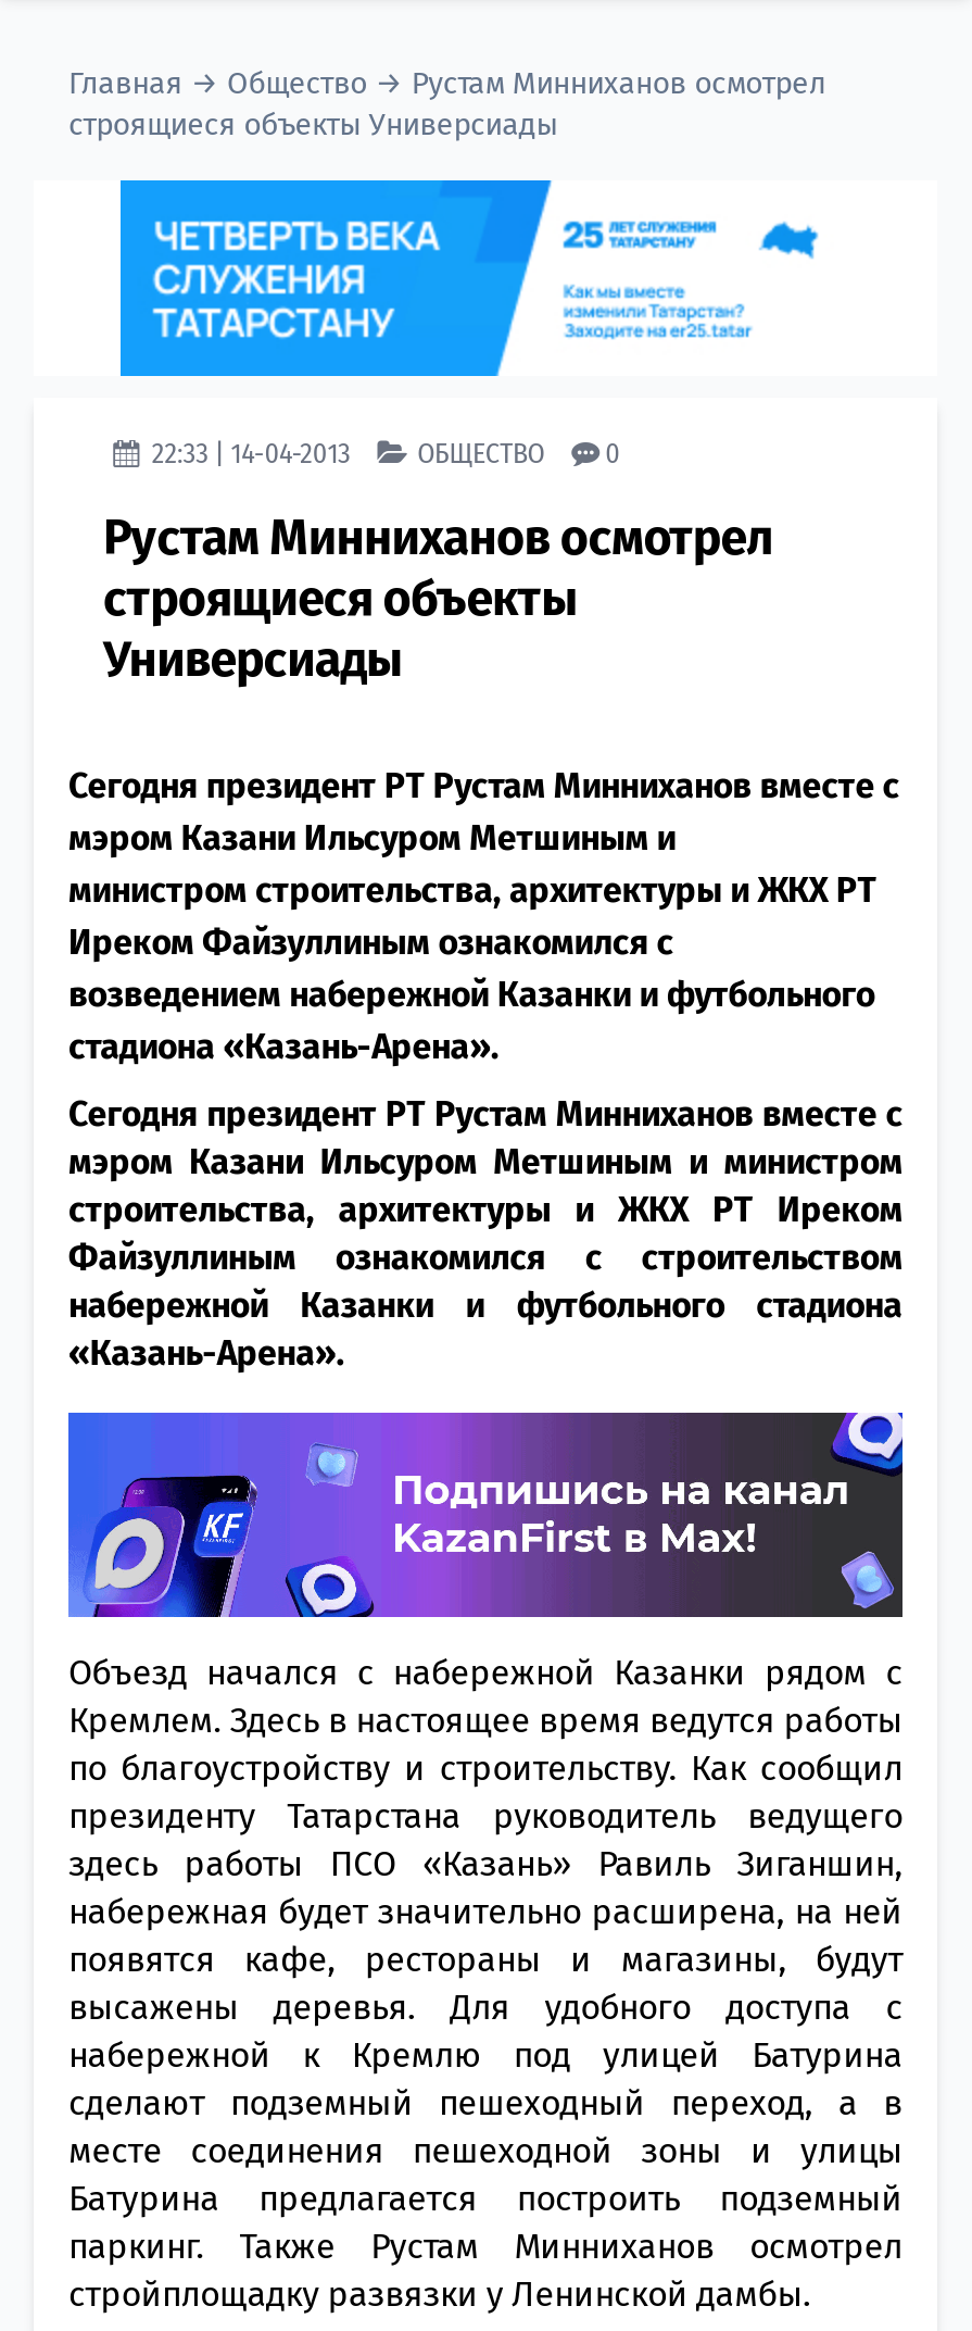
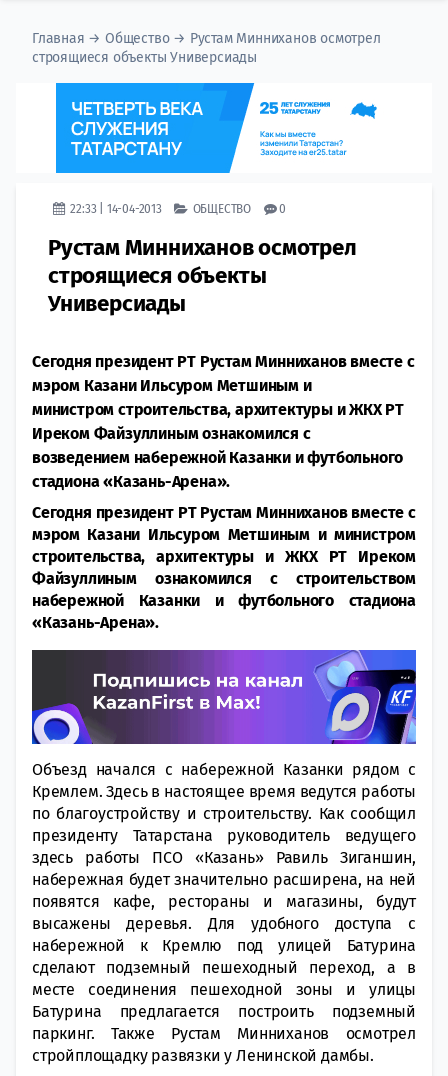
- [image]
+ [image]
